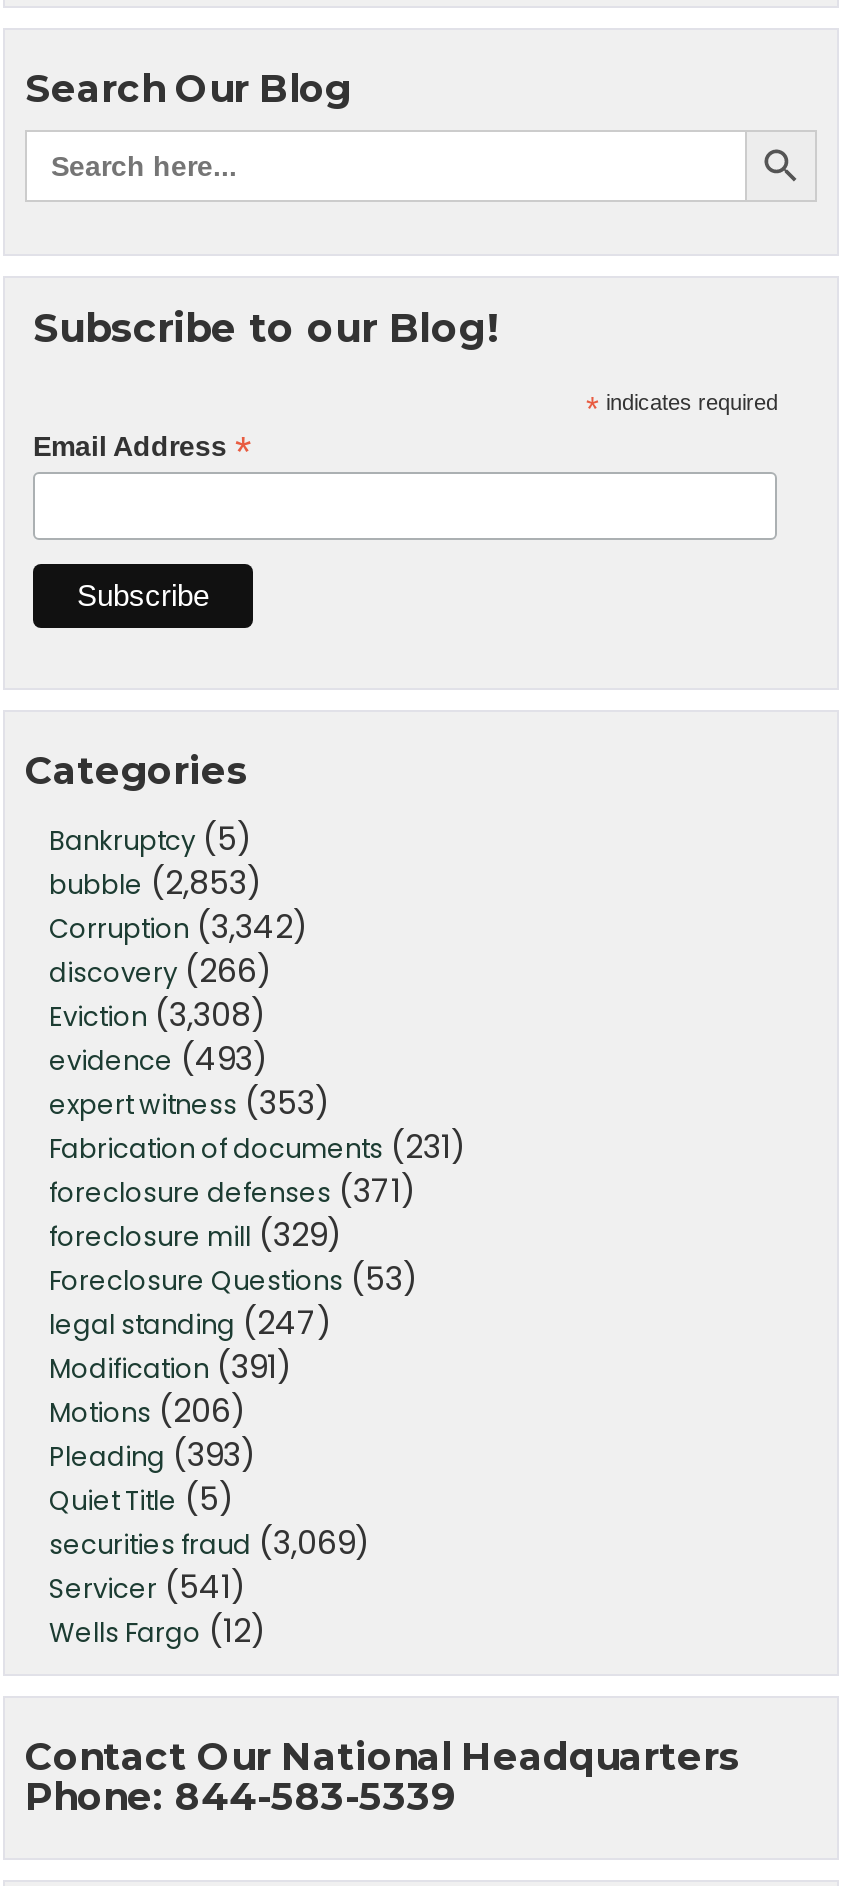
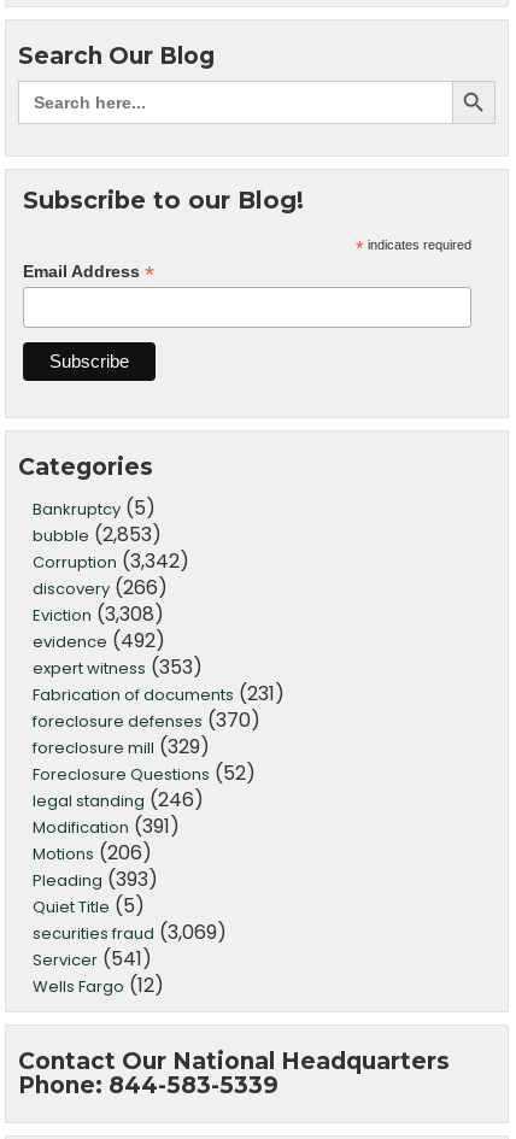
- evidence (493)
+ evidence (492)

- foreclosure defenses (371)
+ foreclosure defenses (370)

- Foreclosure Questions (53)
+ Foreclosure Questions (52)

- legal standing (247)
+ legal standing (246)
